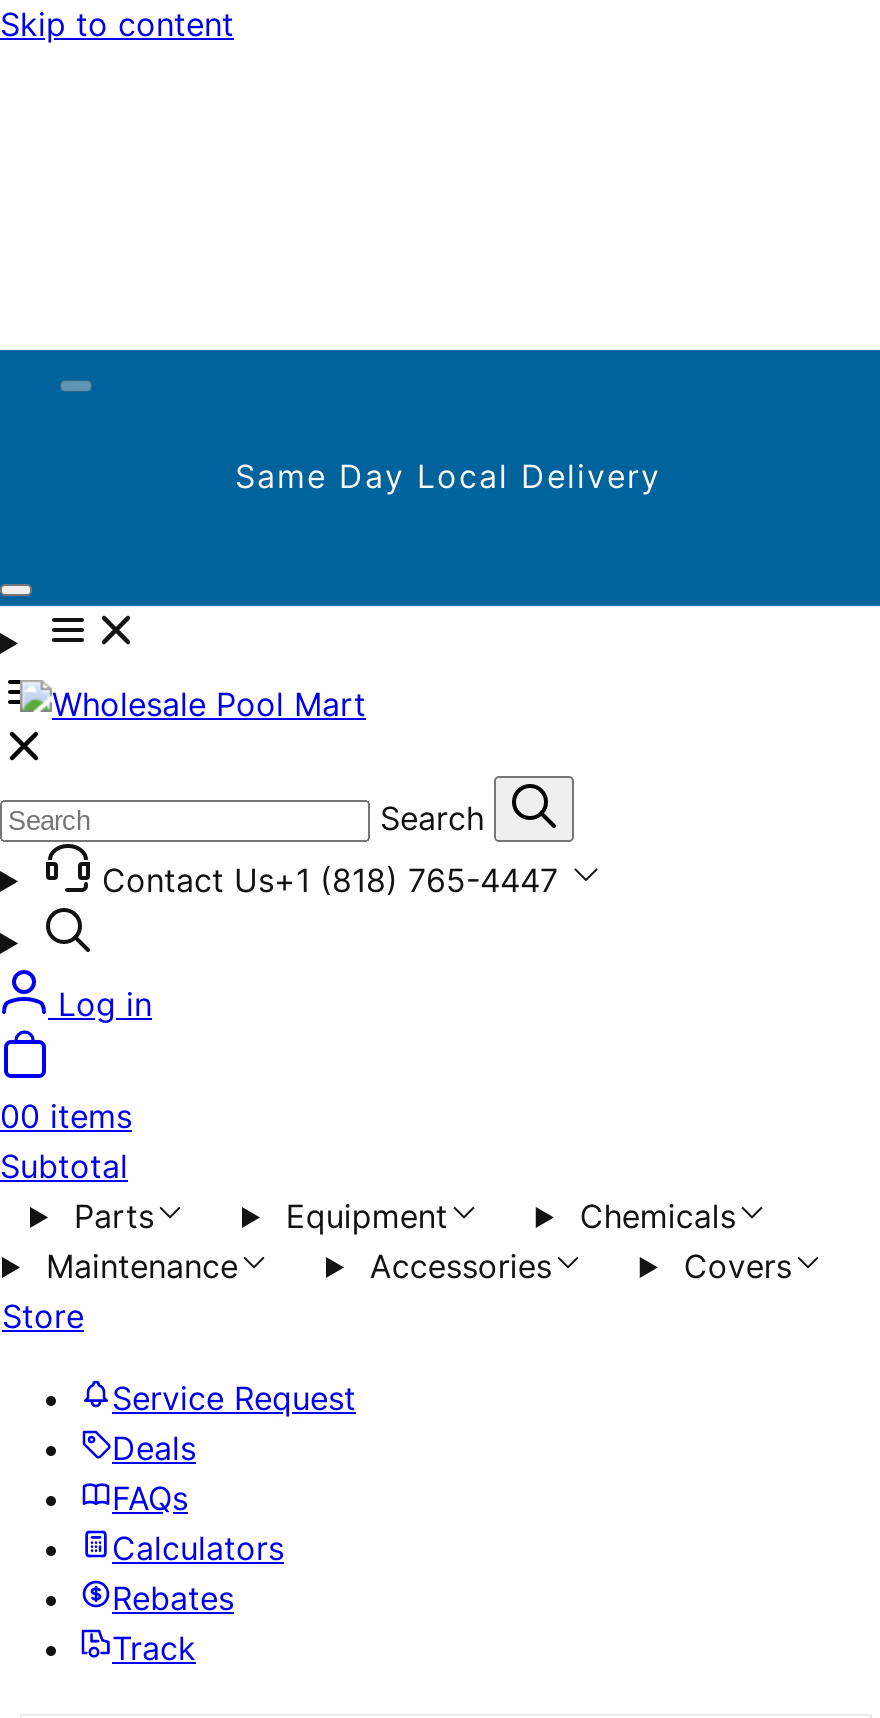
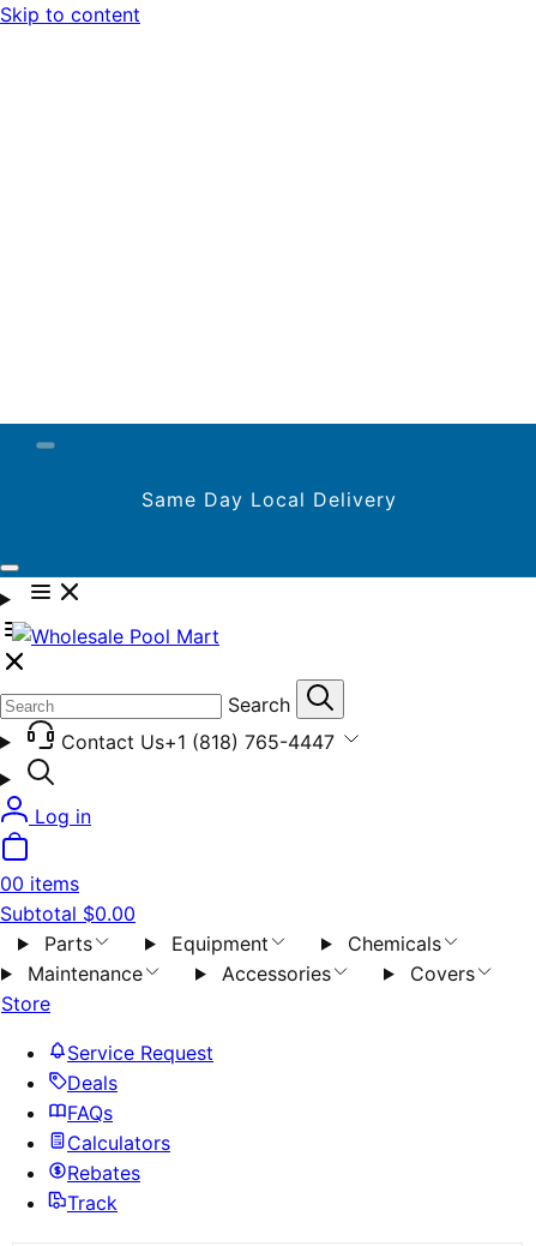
- Subtotal
+ Subtotal $0.00
